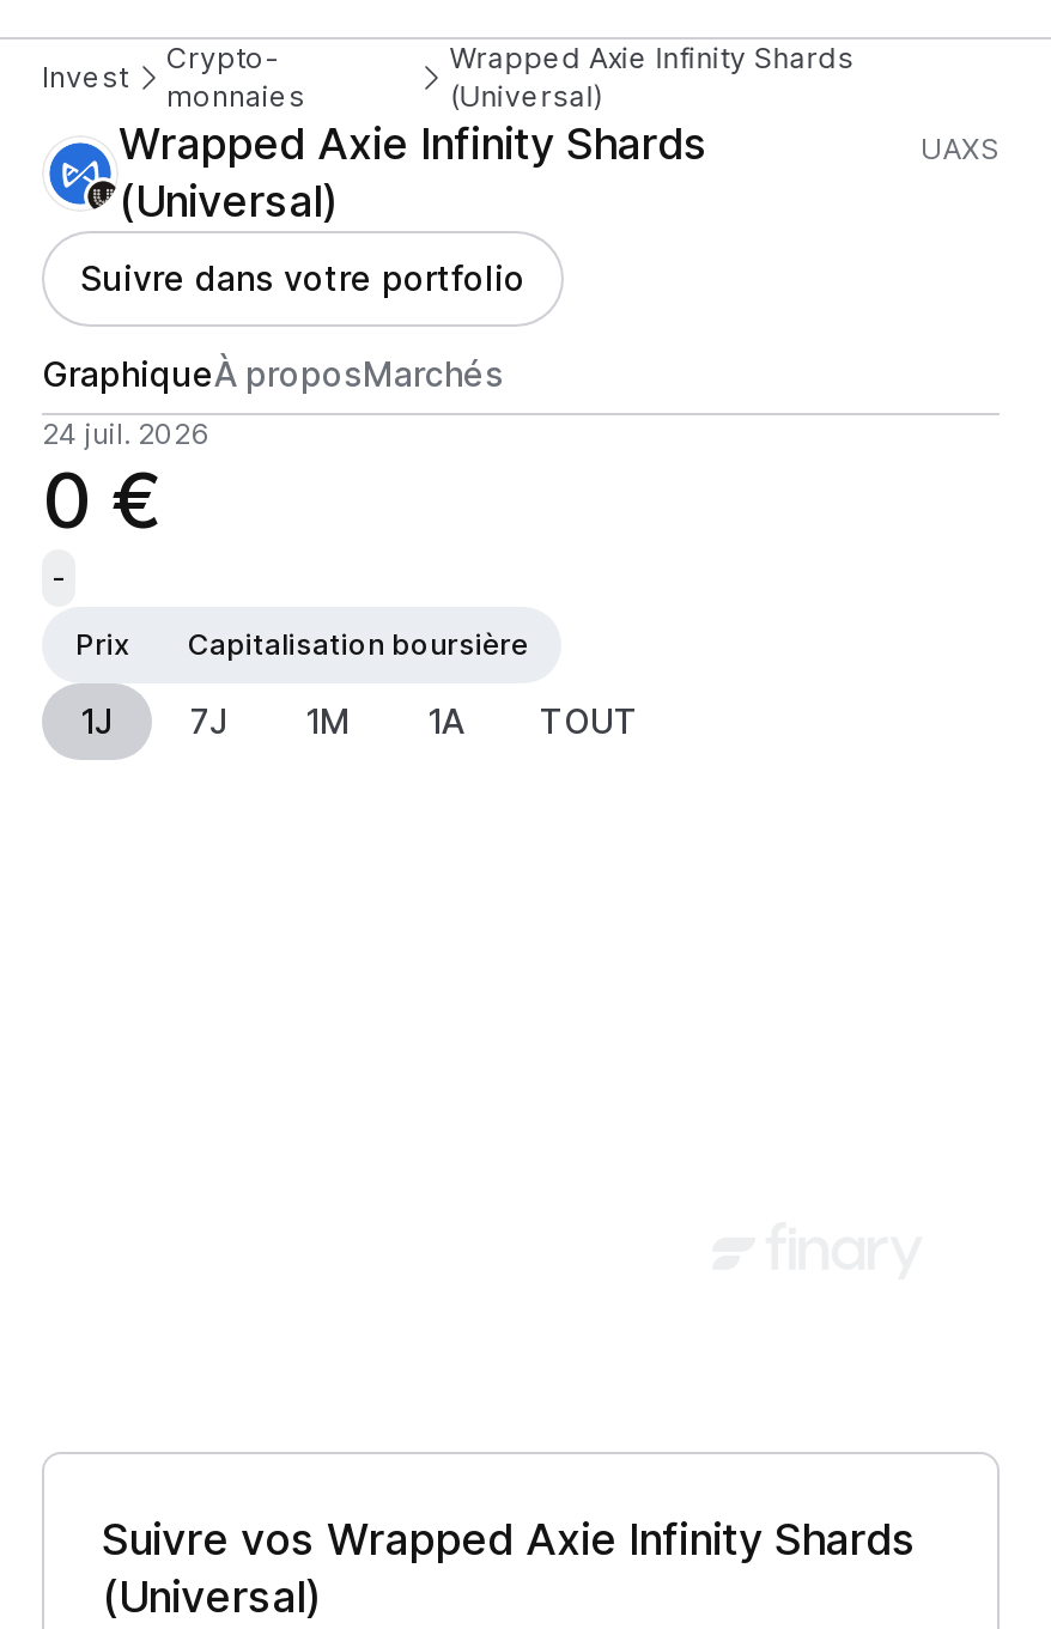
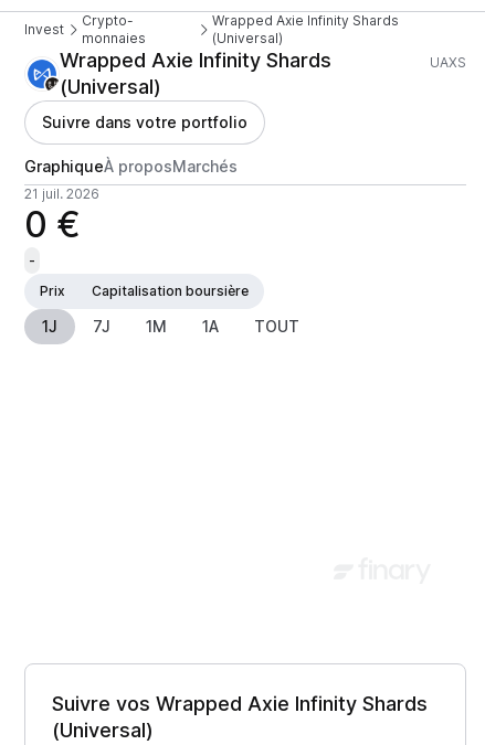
- 24 juil. 2026
+ 21 juil. 2026
